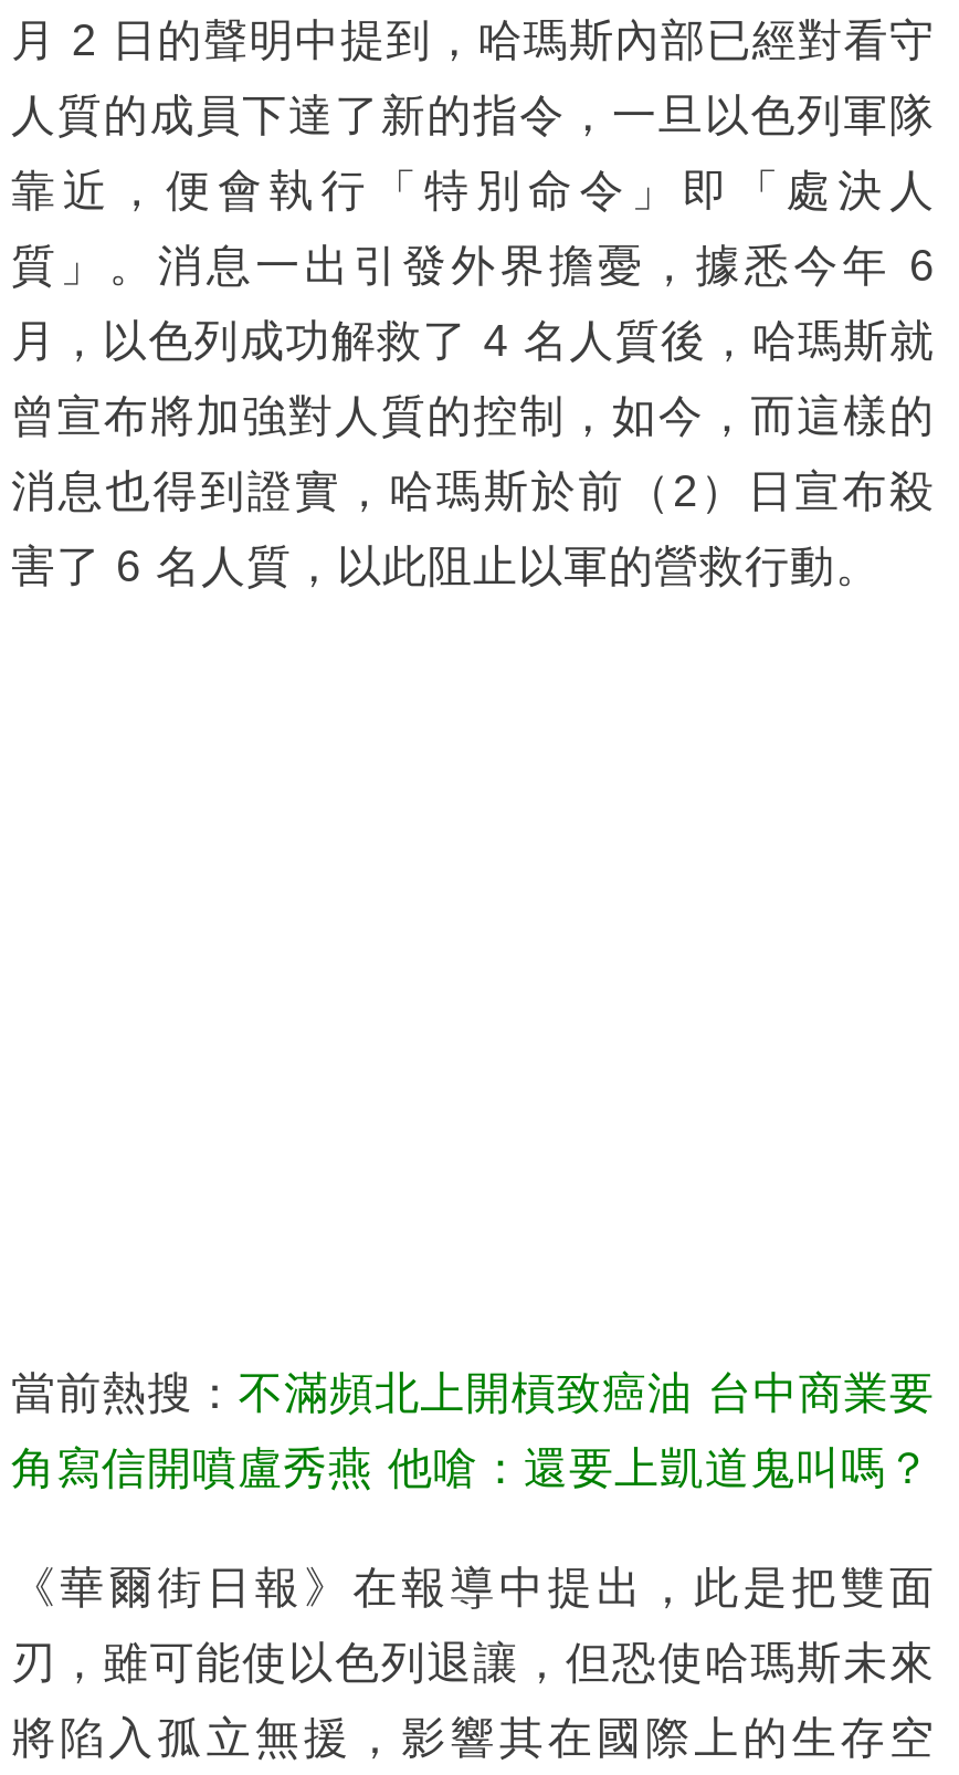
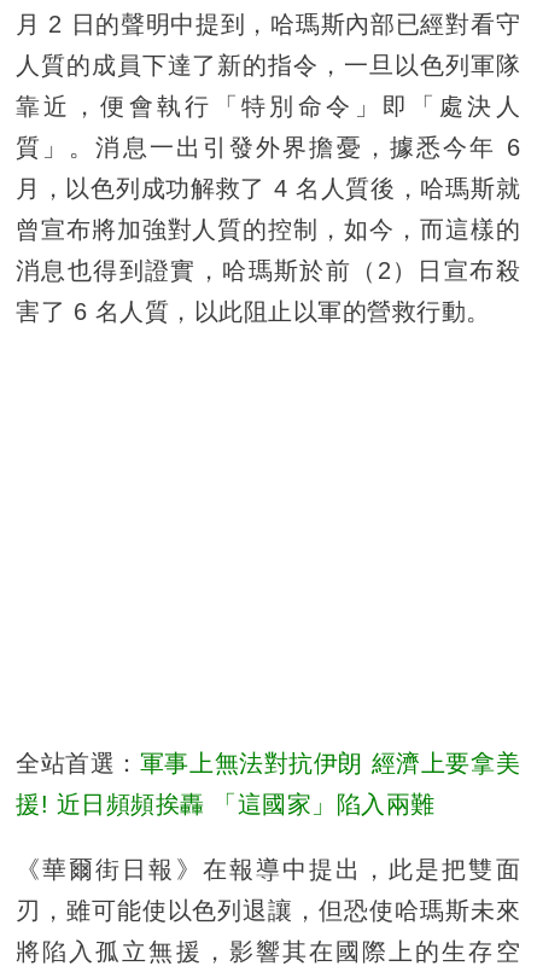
- 當前熱搜：不滿頻北上開槓致癌油 台中商業要
+ 全站首選：軍事上無法對抗伊朗 經濟上要拿美

- 角寫信開噴盧秀燕 他嗆：還要上凱道鬼叫嗎？
+ 援! 近日頻頻挨轟 「這國家」陷入兩難
